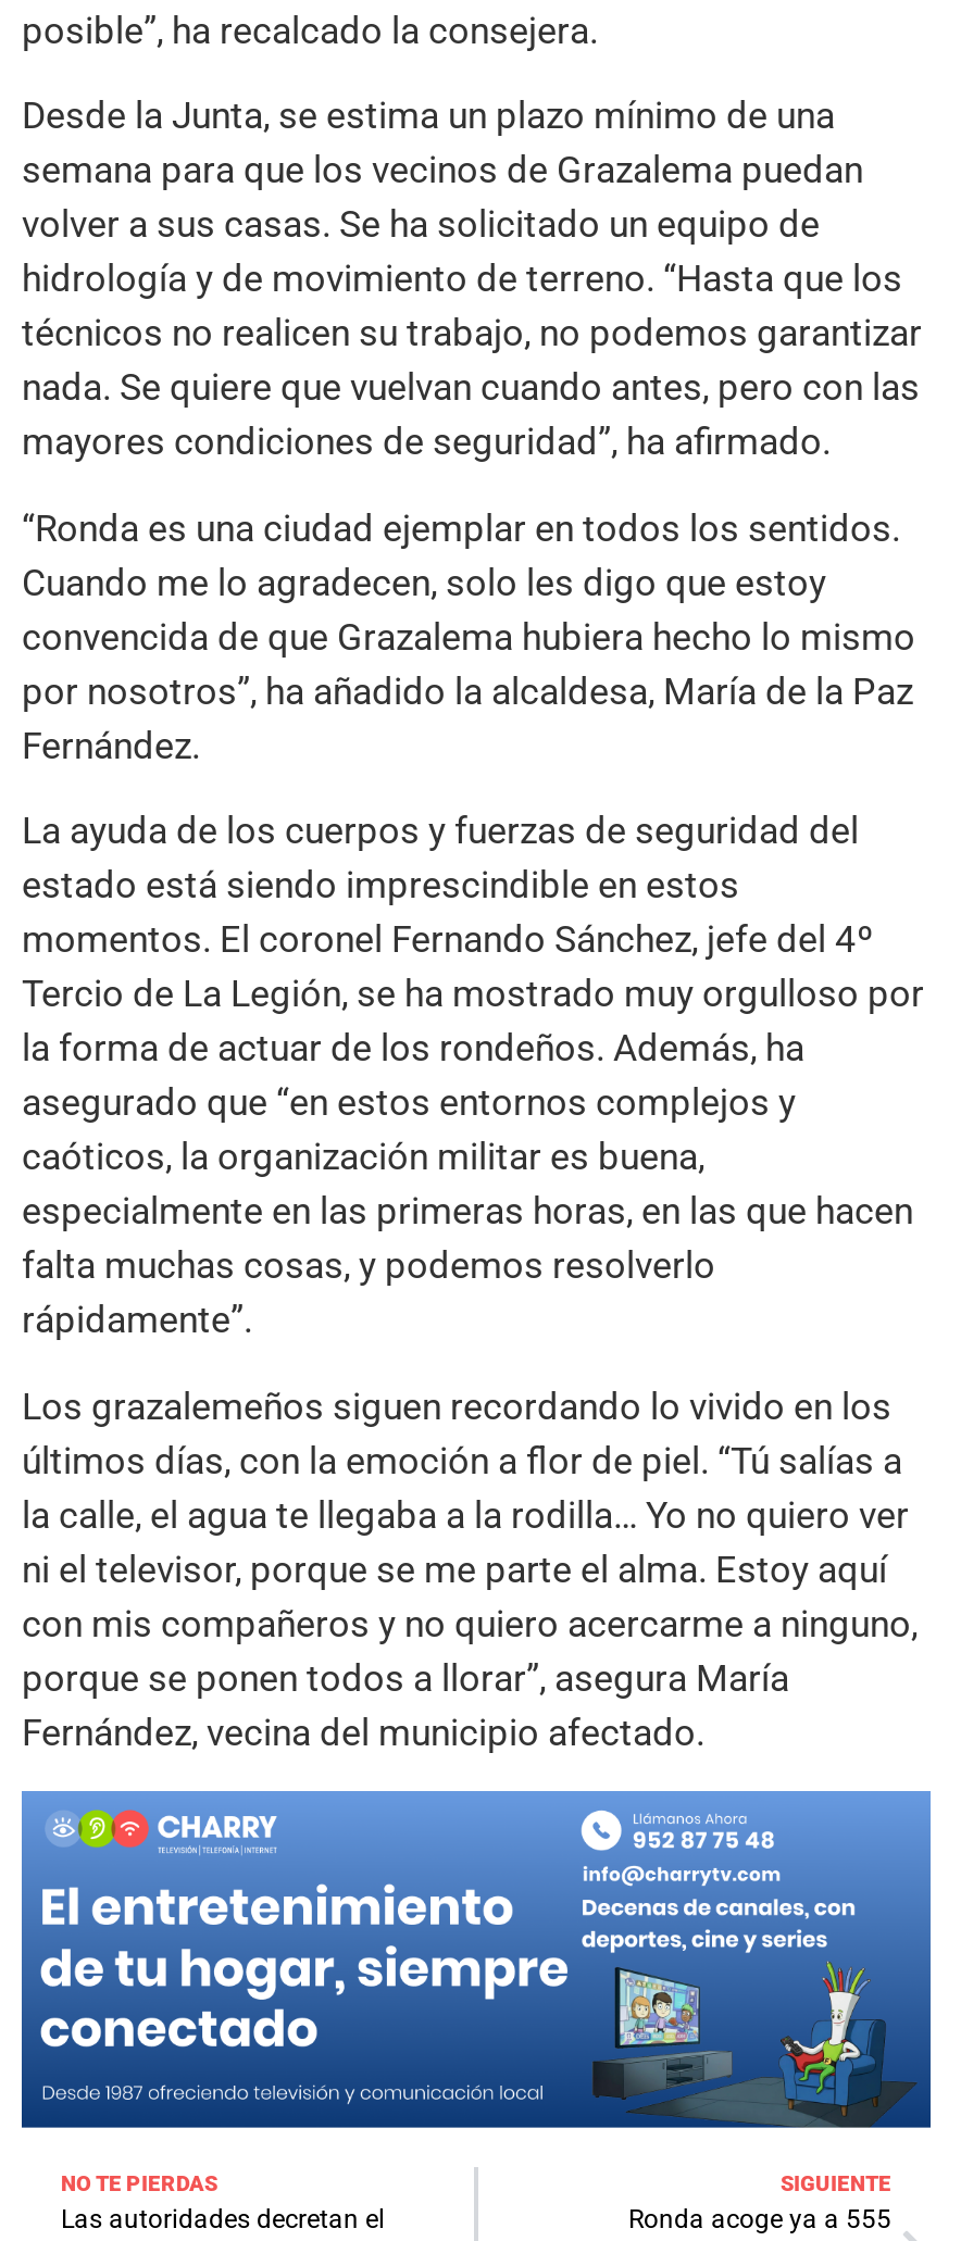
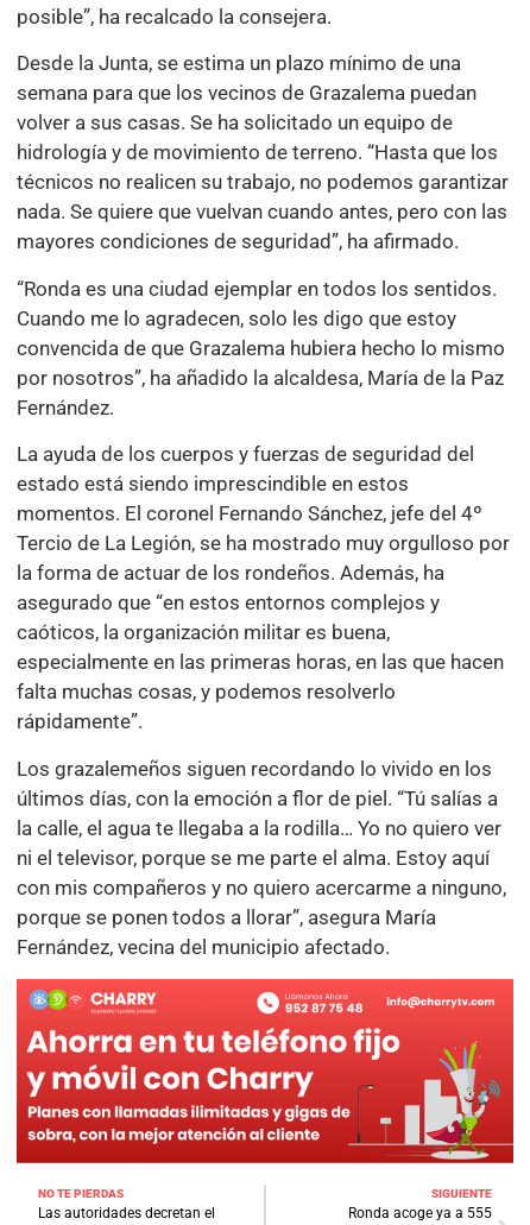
- [image]
+ [image]
